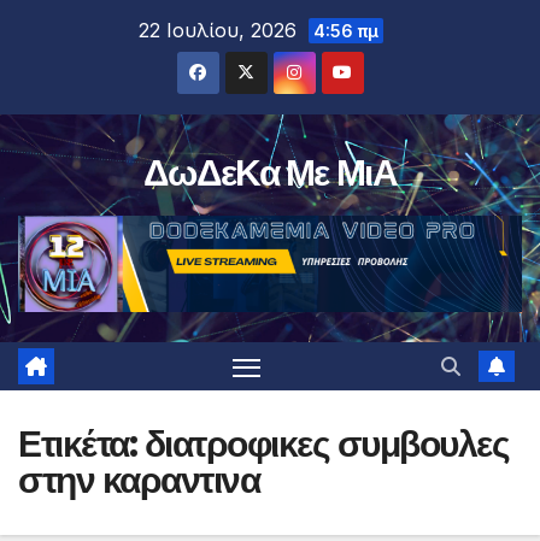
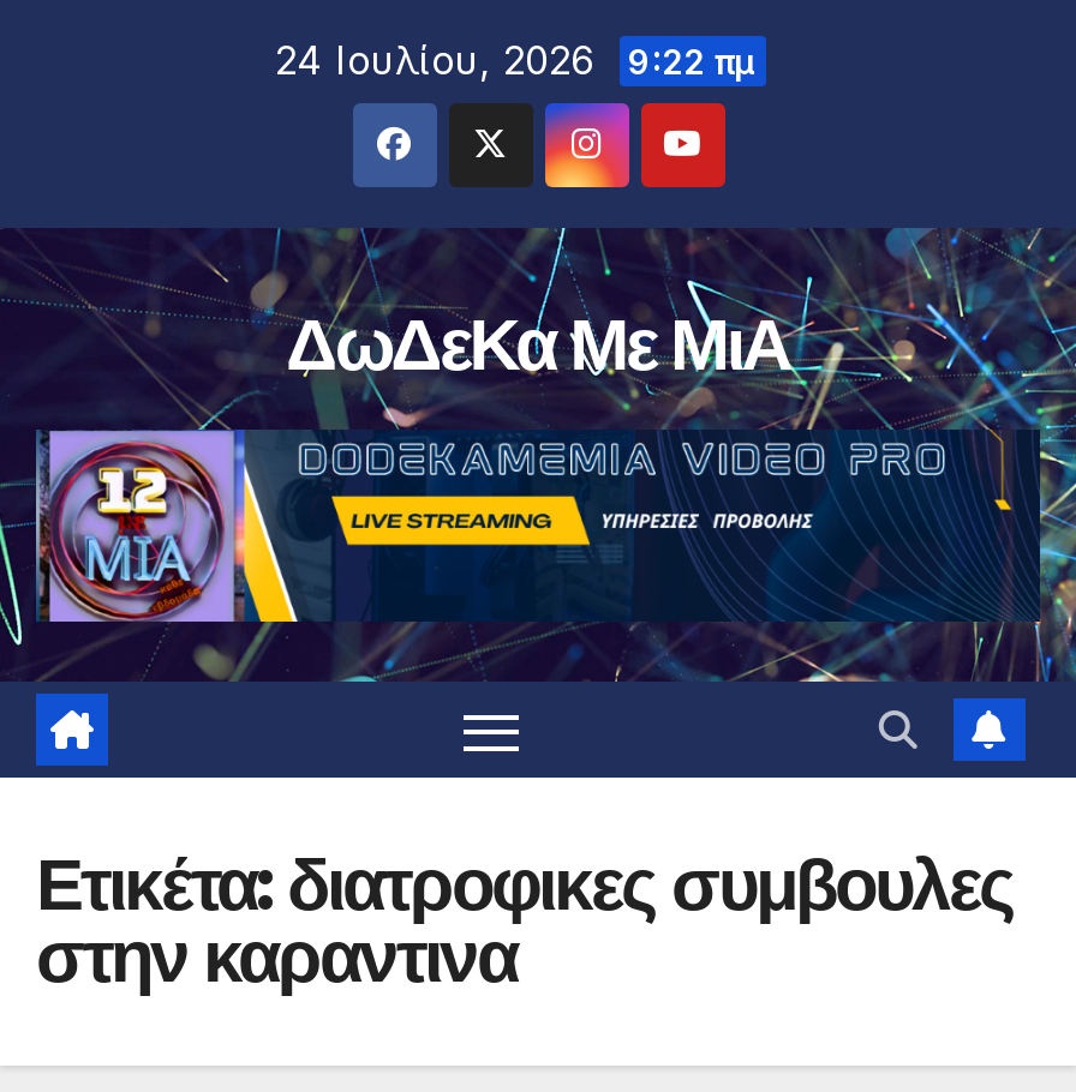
- 22 Ιουλίου, 2026 4:56 πμ
+ 24 Ιουλίου, 2026 9:22 πμ
